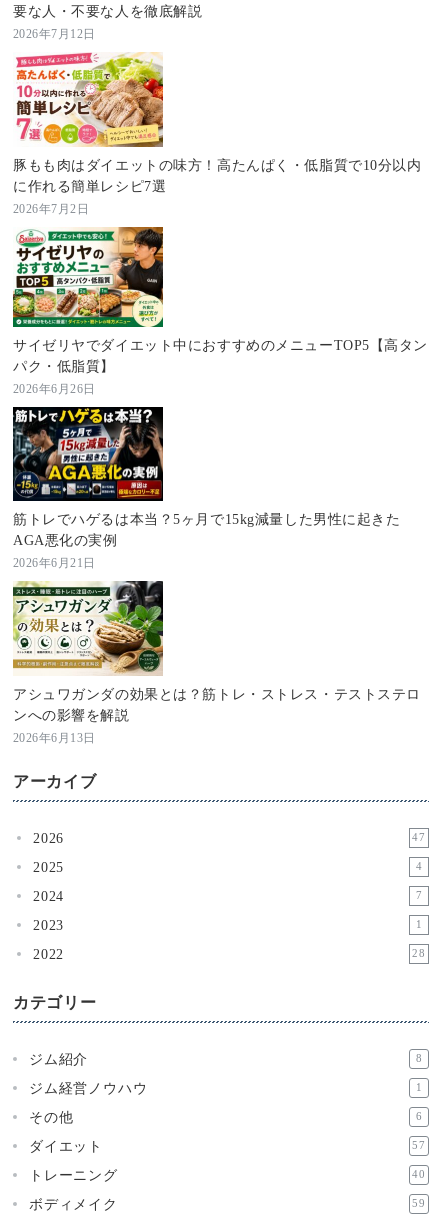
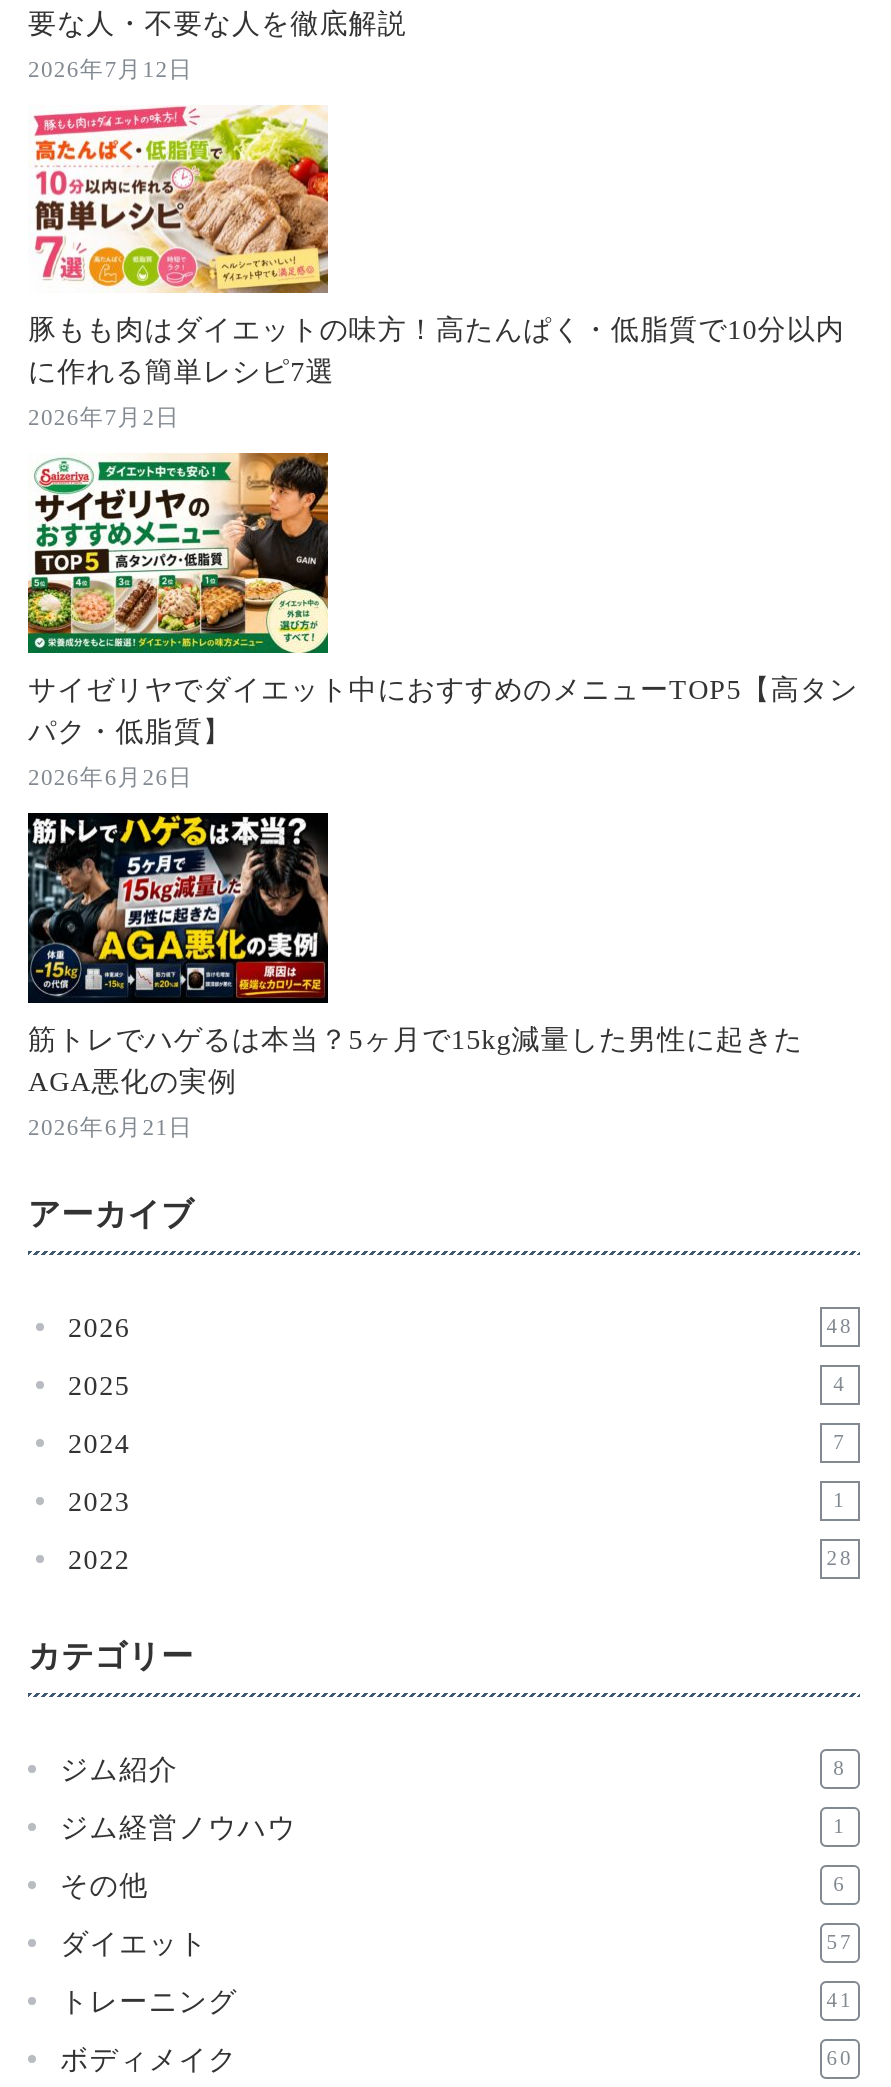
- [image]
- アシュワガンダの効果とは？筋トレ・ストレス・テストステロ
- ンへの影響を解説
- 2026年6月13日

- 47
+ 48

- 40
+ 41

- 59
+ 60
